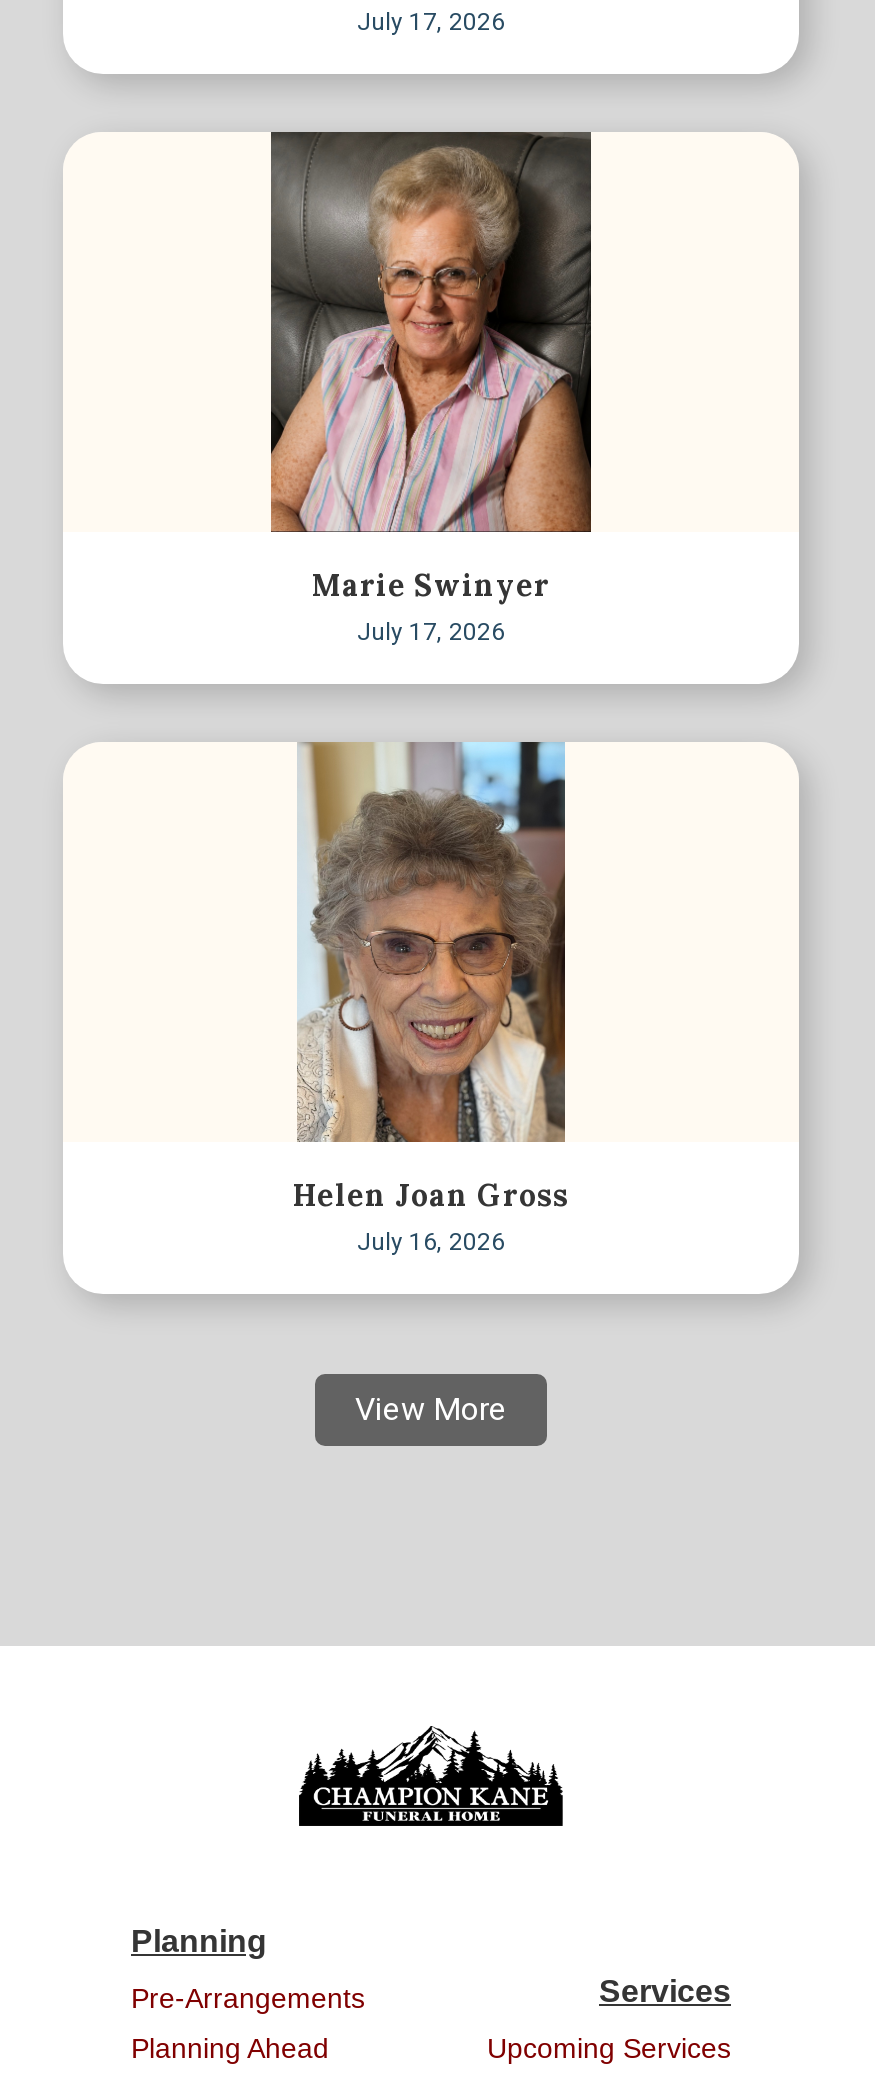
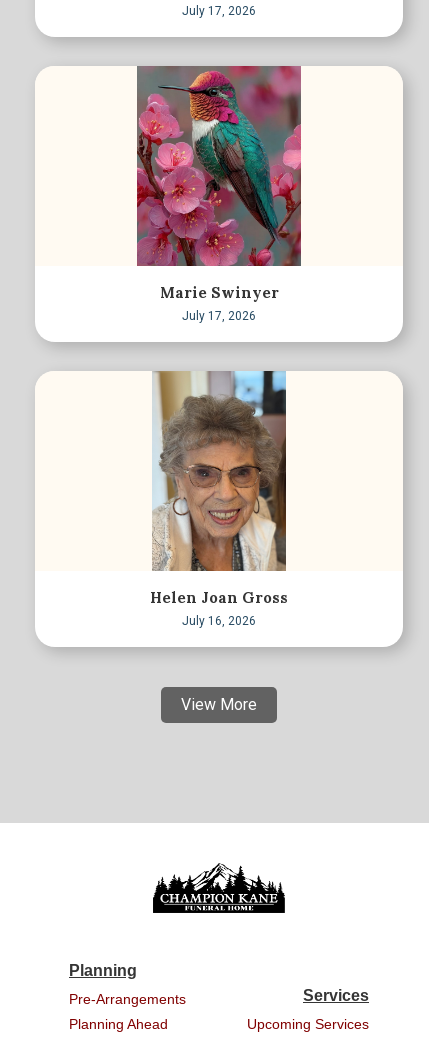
- [image]
+ [image]
